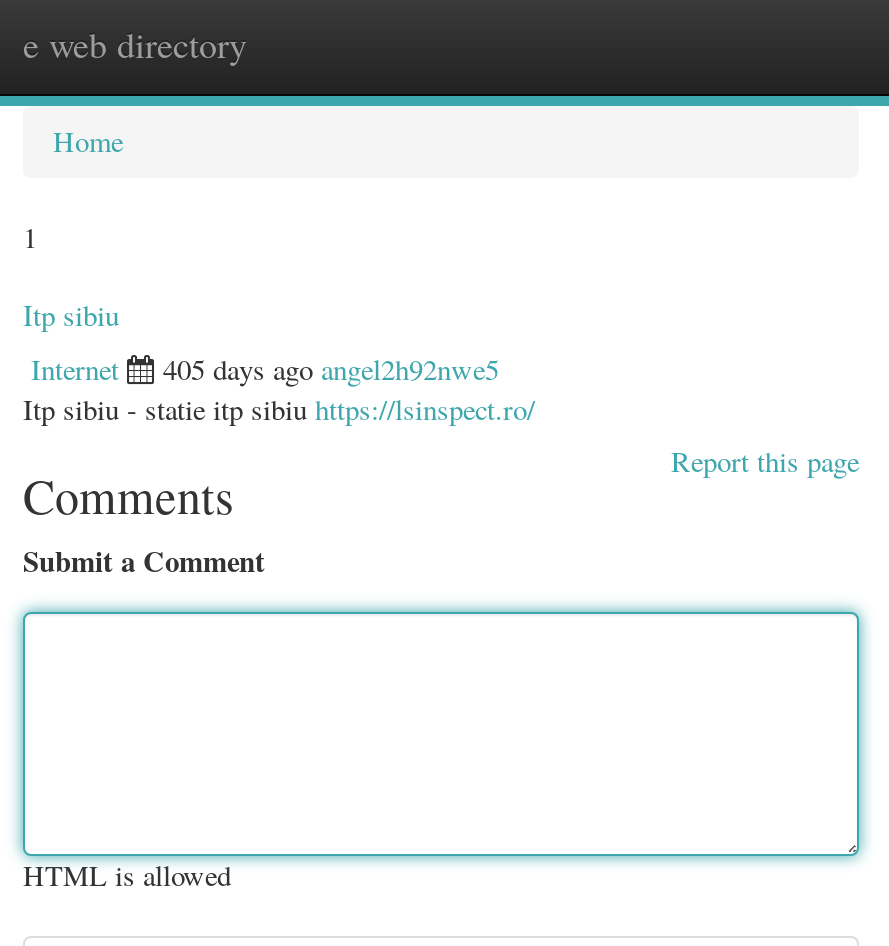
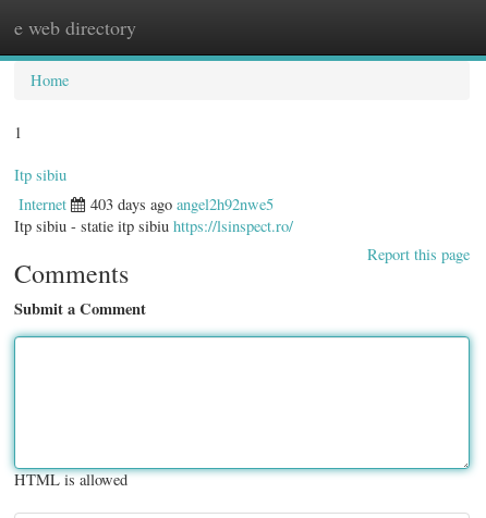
- 405 days ago angel2h92nwe5
+ 403 days ago angel2h92nwe5
